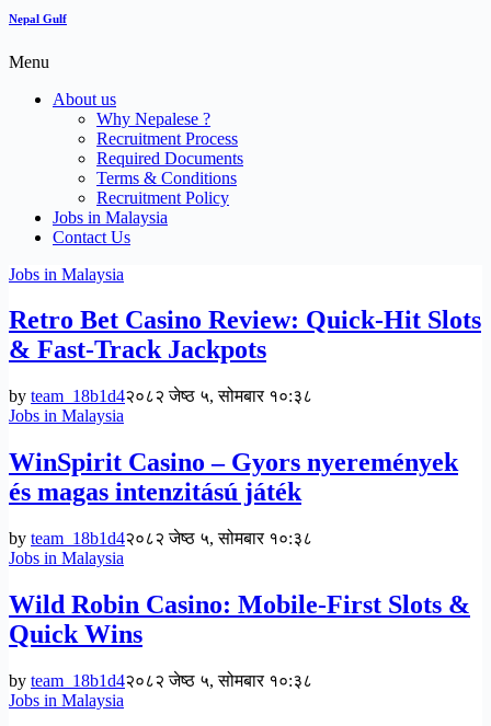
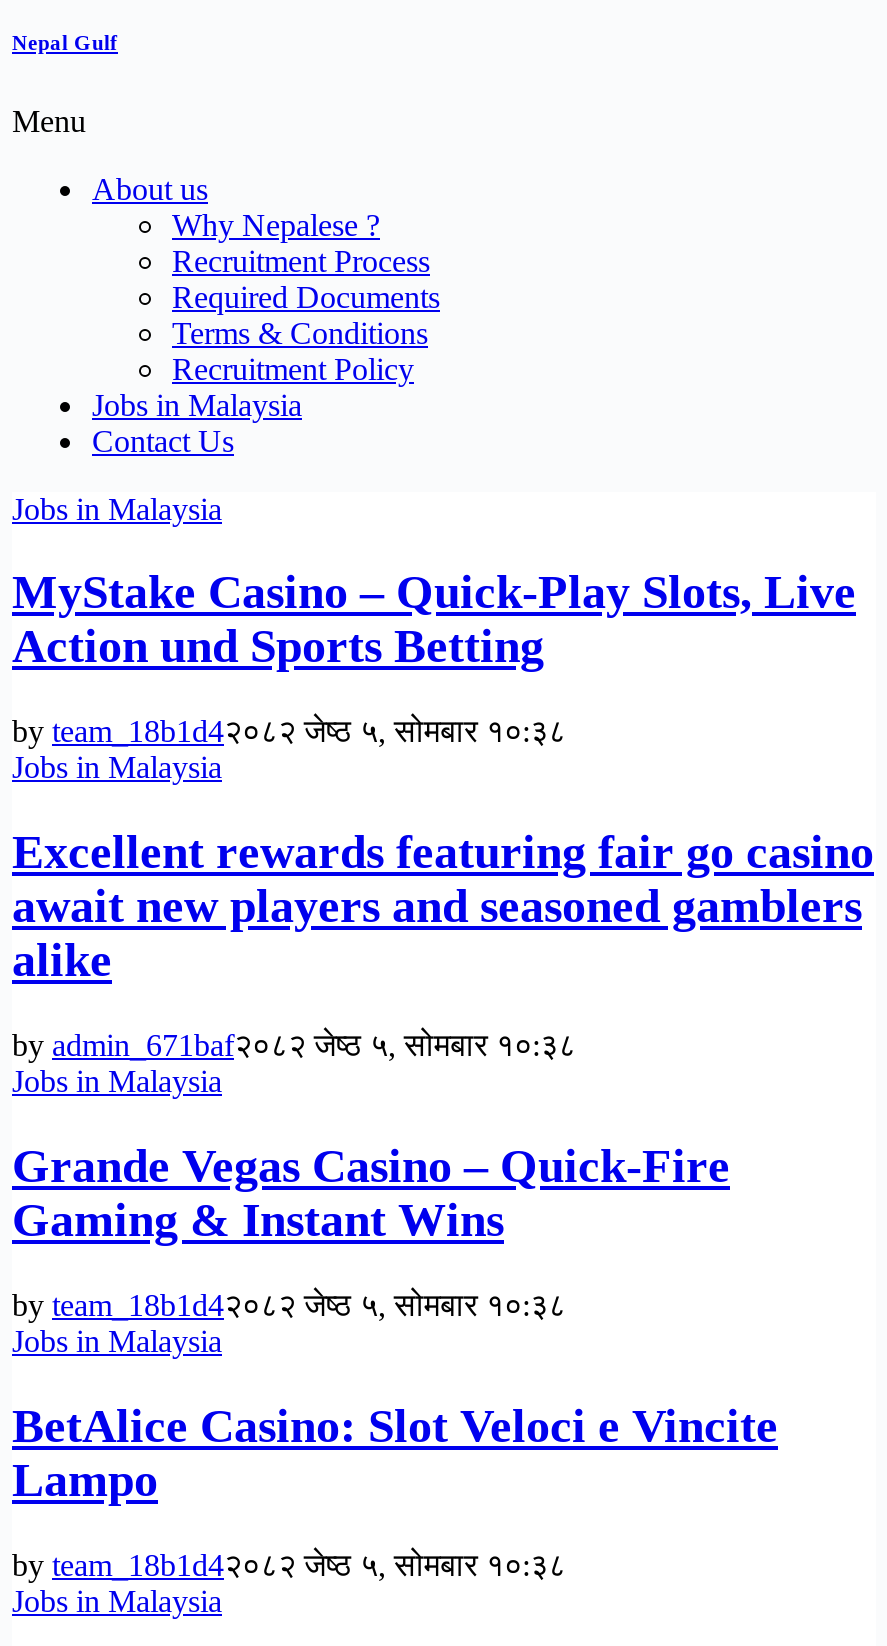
- Retro Bet Casino Review: Quick‑Hit Slots
- & Fast‑Track Jackpots
+ MyStake Casino – Quick‑Play Slots, Live
+ Action und Sports Betting

- WinSpirit Casino – Gyors nyeremények
- és magas intenzitású játék
+ Excellent rewards featuring fair go casino
+ await new players and seasoned gamblers
+ alike
+ by admin_671baf२०८२ जेष्ठ ५, सोमबार १०:३८
+ Jobs in Malaysia
+ Grande Vegas Casino – Quick‑Fire
+ Gaming & Instant Wins

- Wild Robin Casino: Mobile‑First Slots &
- Quick Wins
+ BetAlice Casino: Slot Veloci e Vincite
+ Lampo
